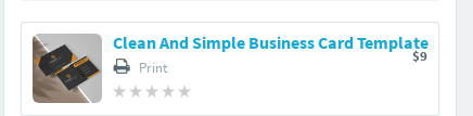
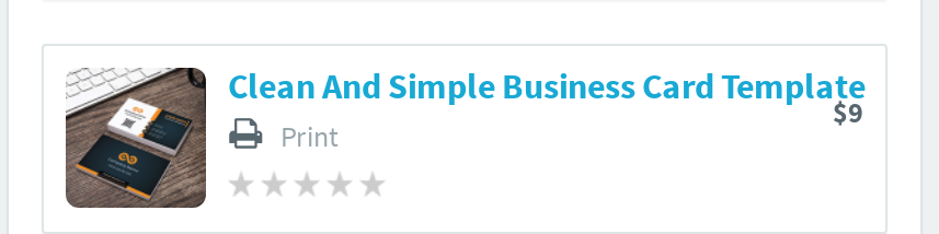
- [image]
+ [image]
